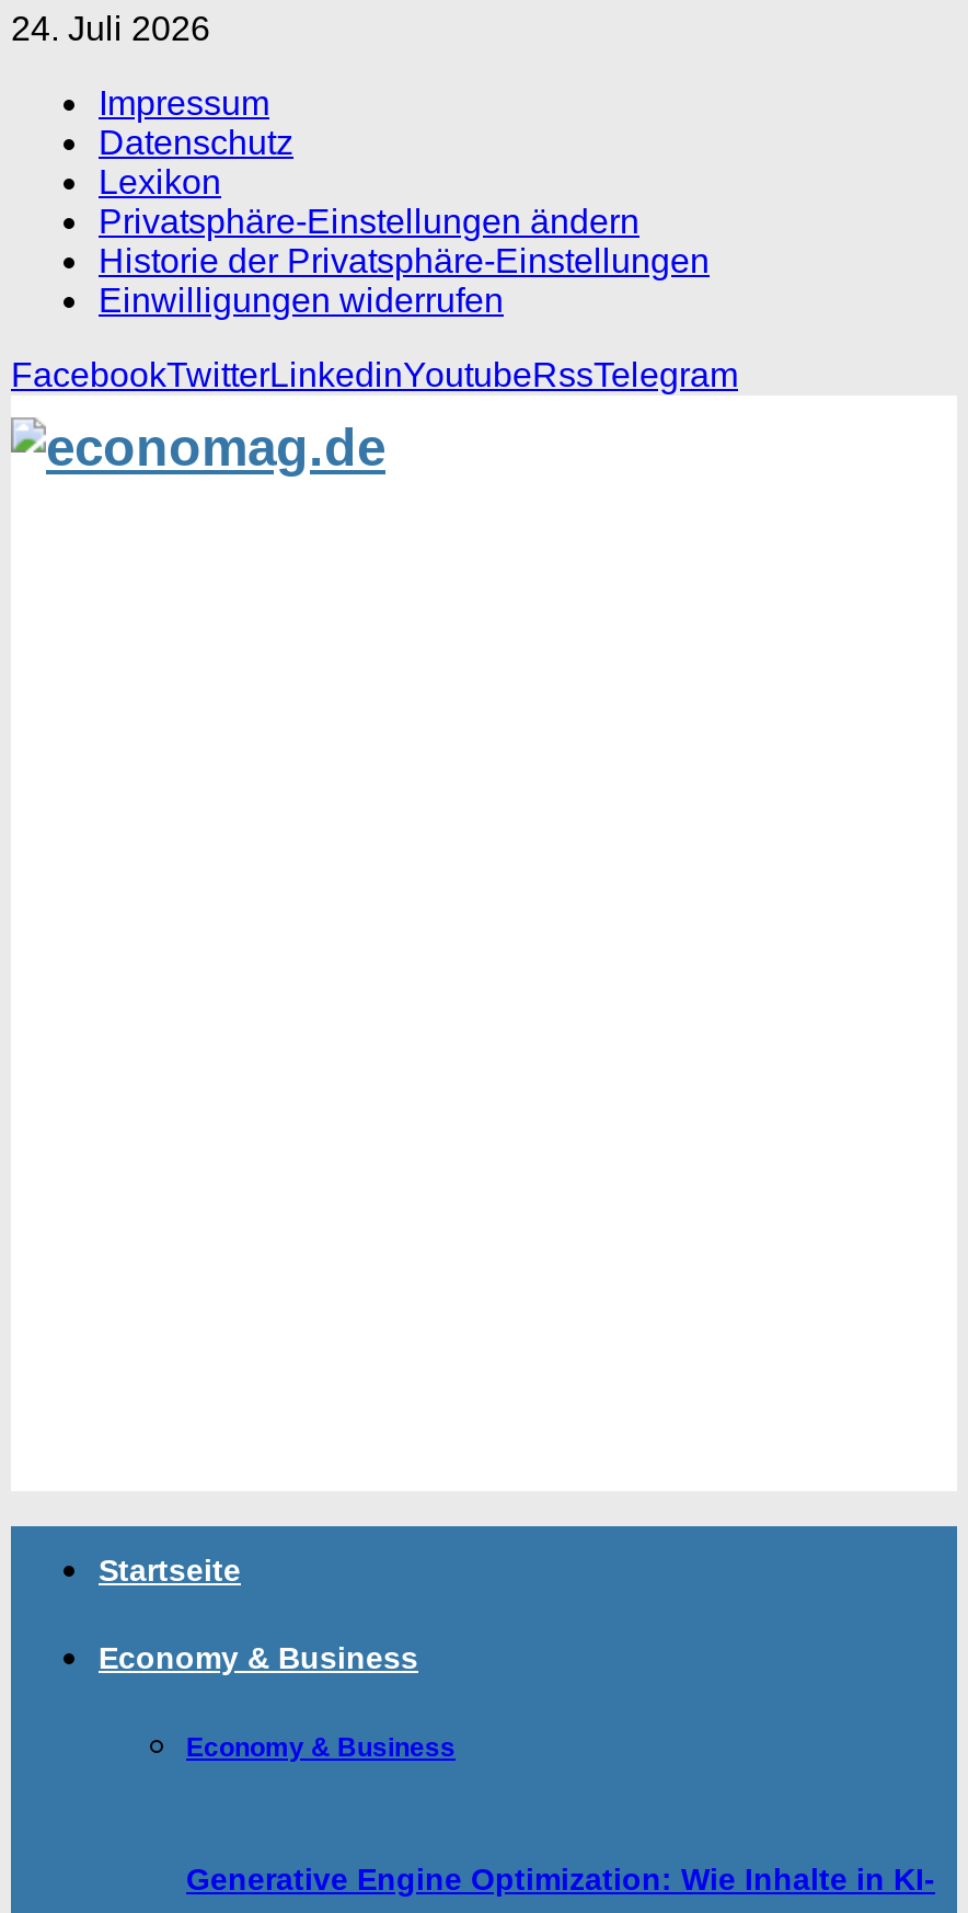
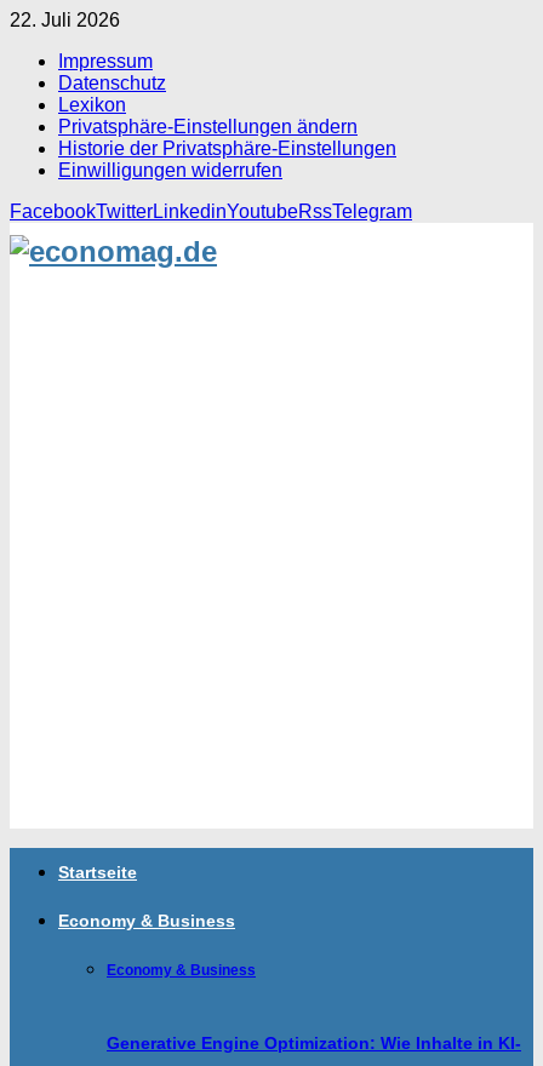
- 24. Juli 2026
+ 22. Juli 2026
